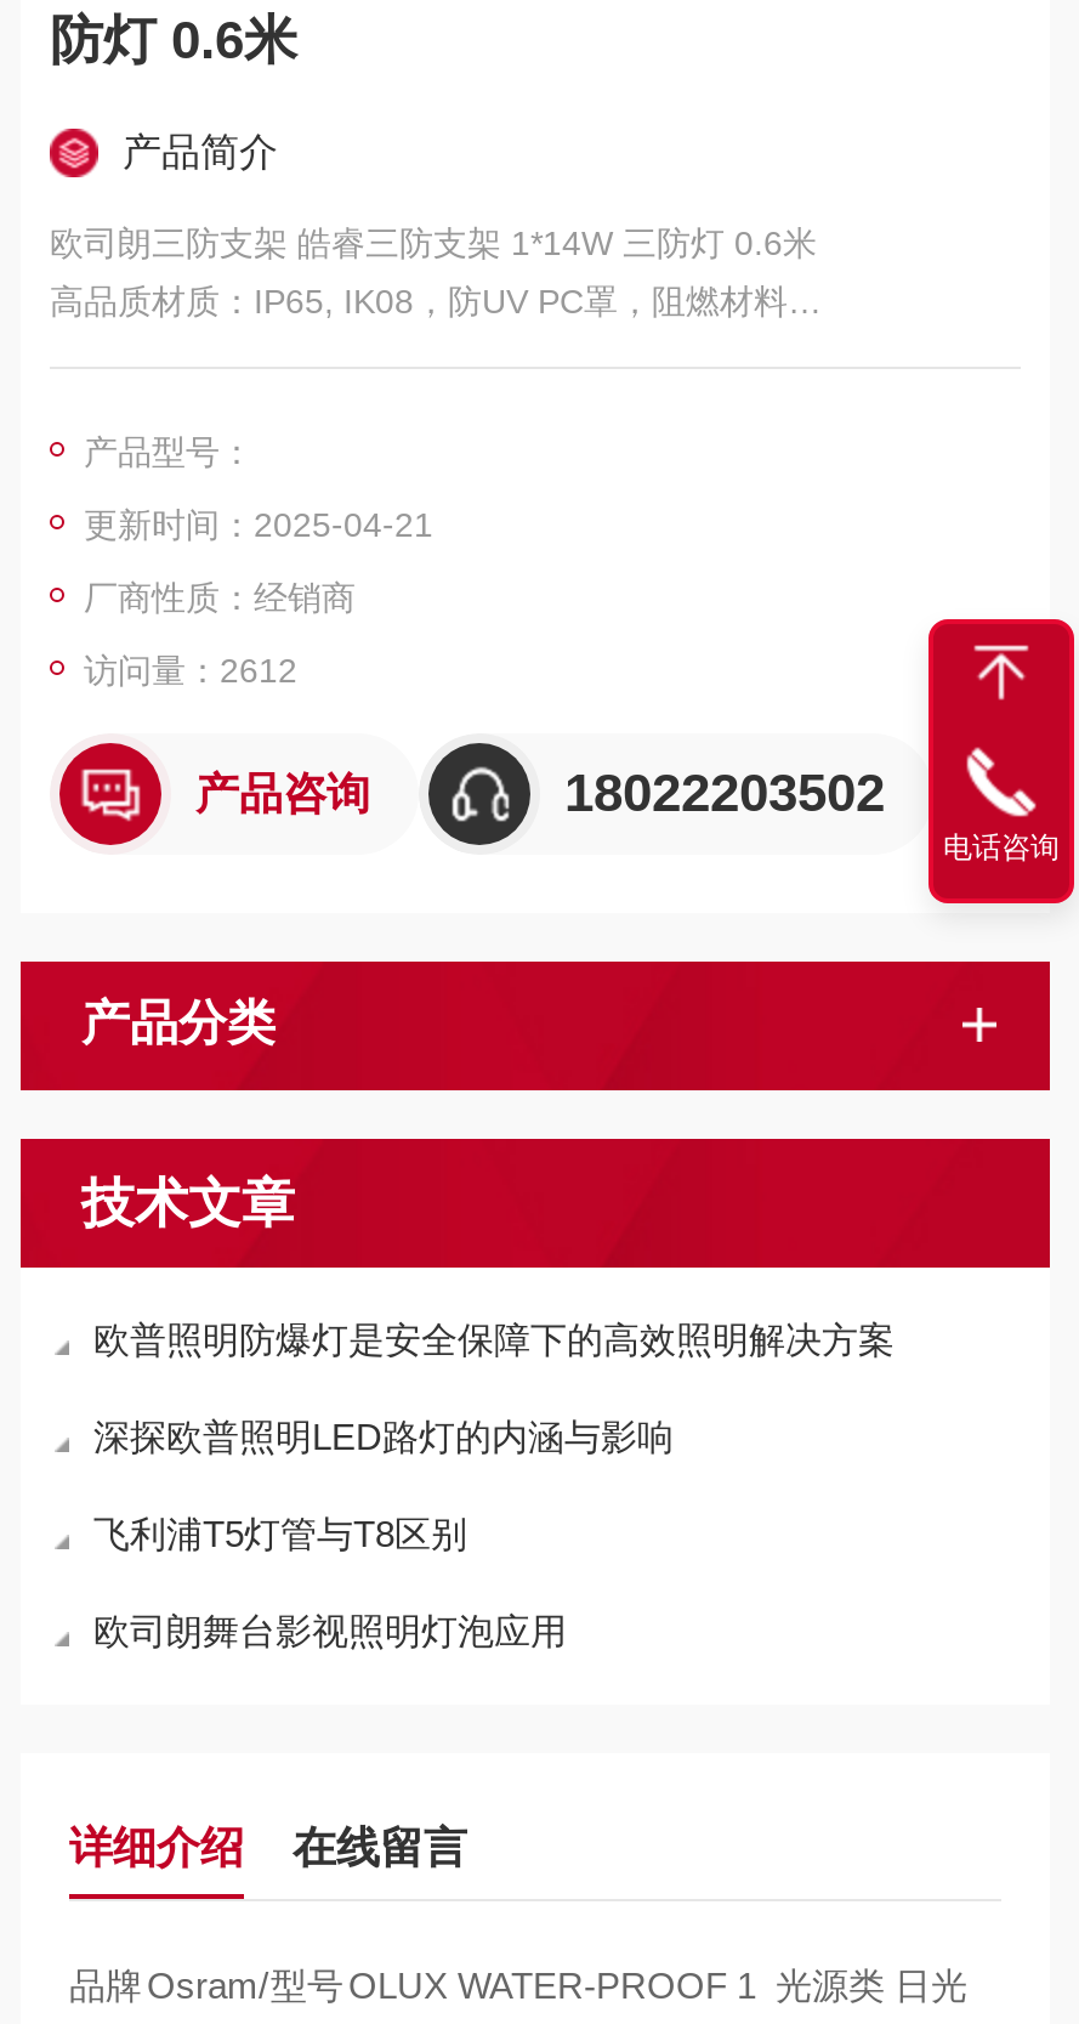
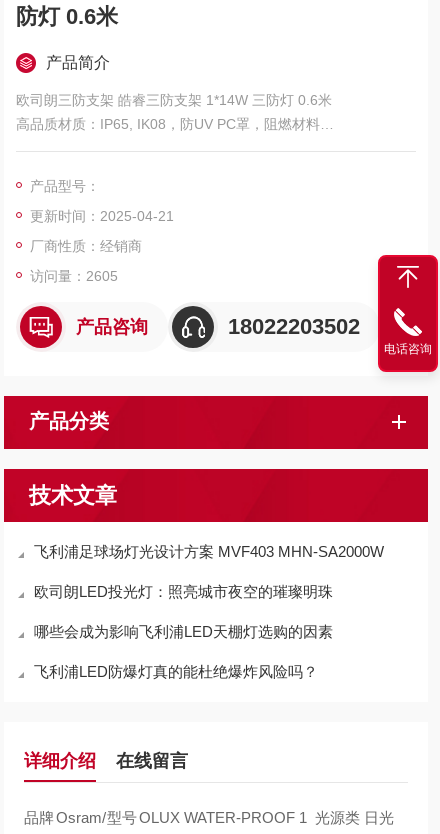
- 访问量：2612
+ 访问量：2605

- 欧普照明防爆灯是安全保障下的高效照明解决方案
+ 飞利浦足球场灯光设计方案 MVF403 MHN-SA2000W

- 深探欧普照明LED路灯的内涵与影响
+ 欧司朗LED投光灯：照亮城市夜空的璀璨明珠

- 飞利浦T5灯管与T8区别
+ 哪些会成为影响飞利浦LED天棚灯选购的因素

- 欧司朗舞台影视照明灯泡应用
+ 飞利浦LED防爆灯真的能杜绝爆炸风险吗？
